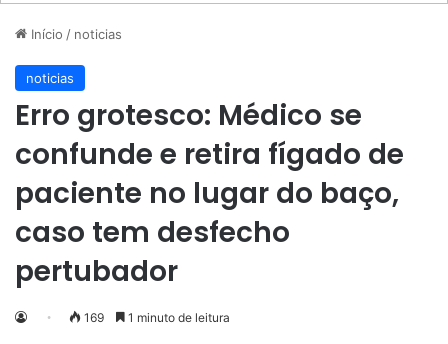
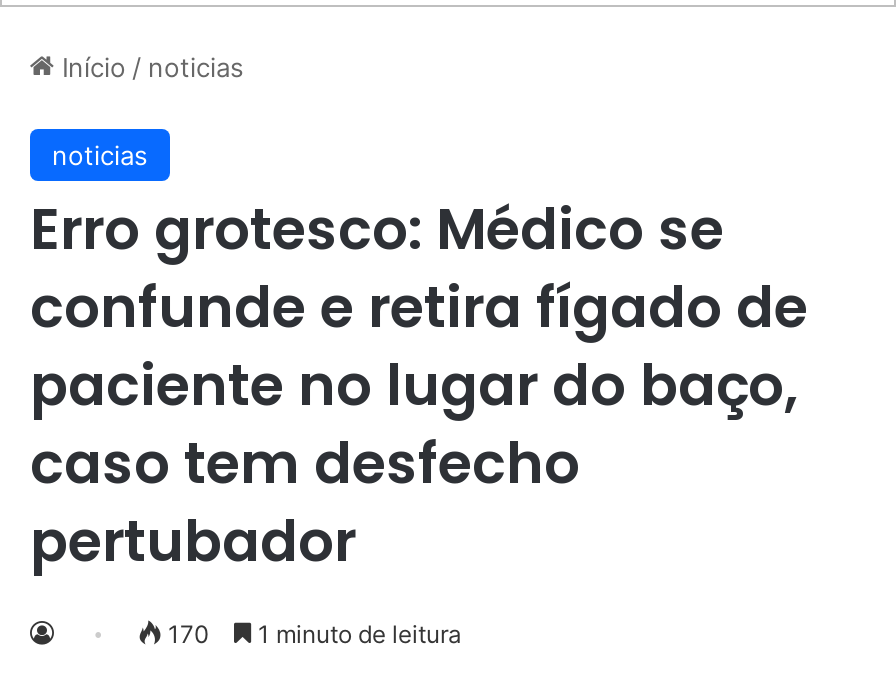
- 169 1 minuto de leitura
+ 170 1 minuto de leitura
